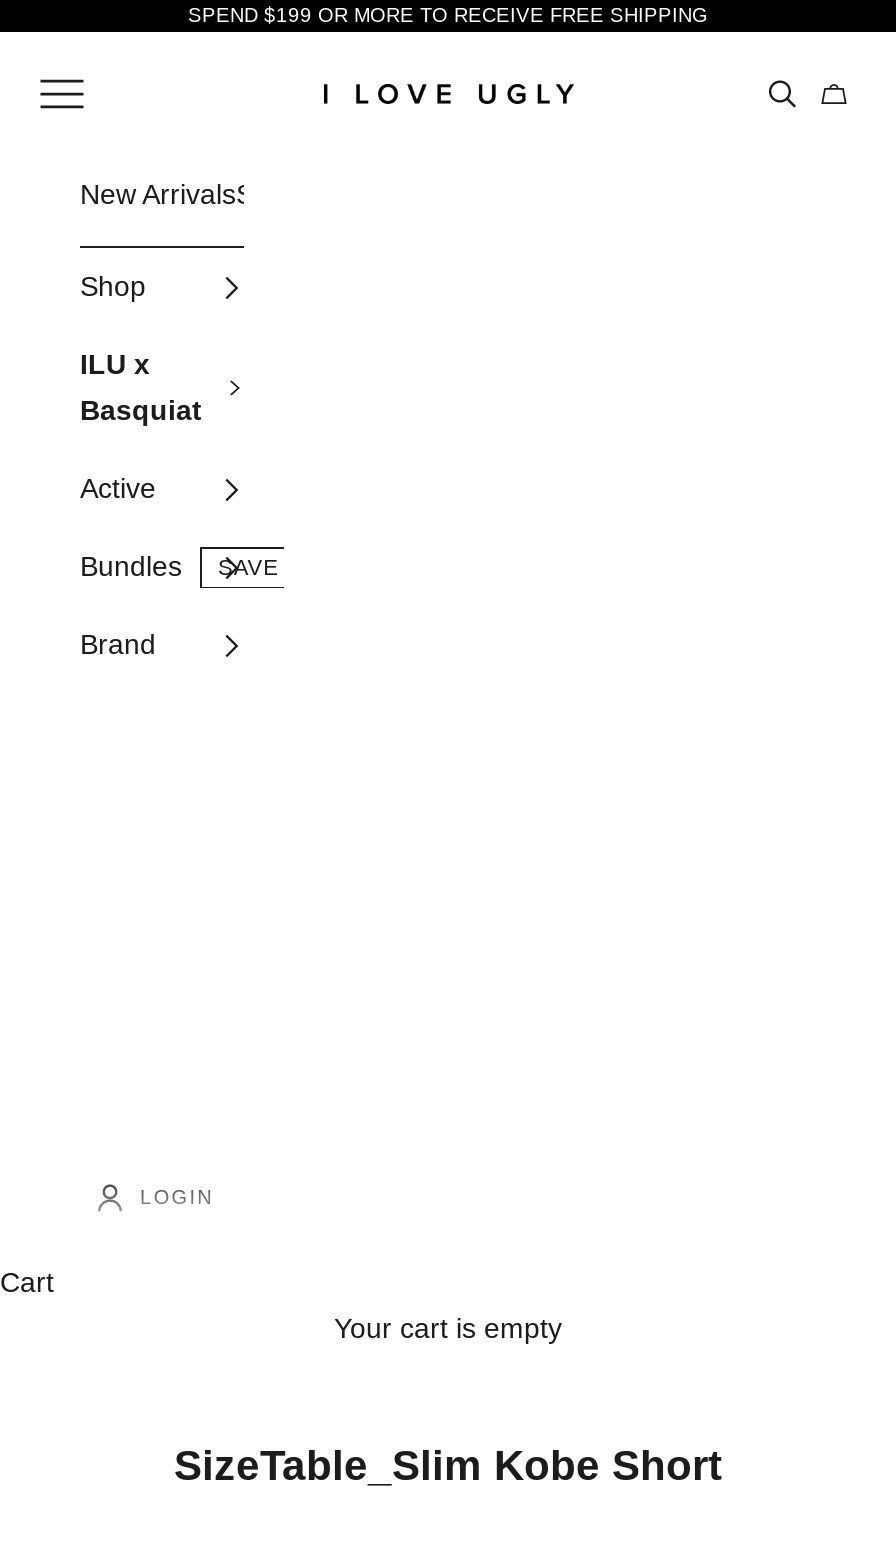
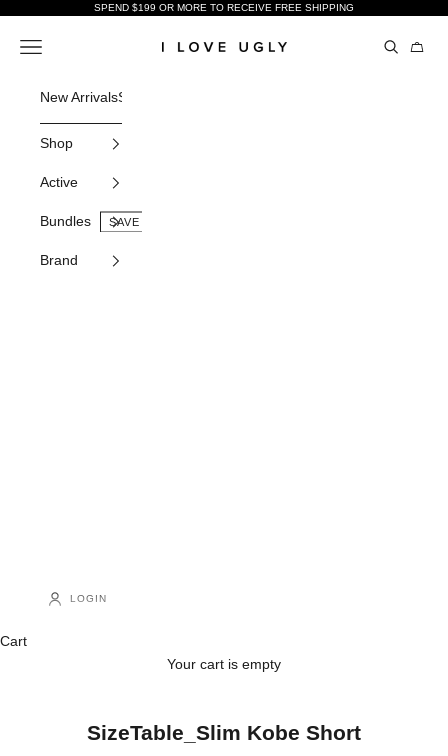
- ILU x
- Basquiat

moved up: Active | Bundles | Brand
